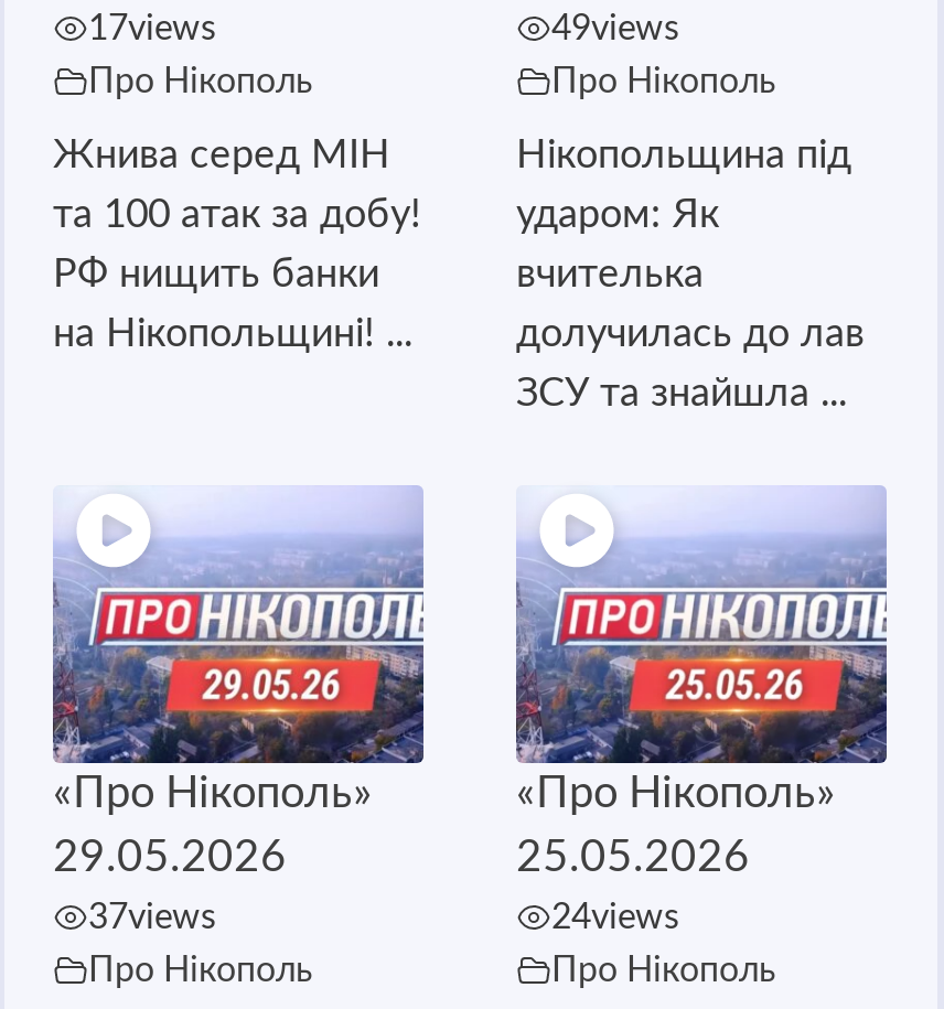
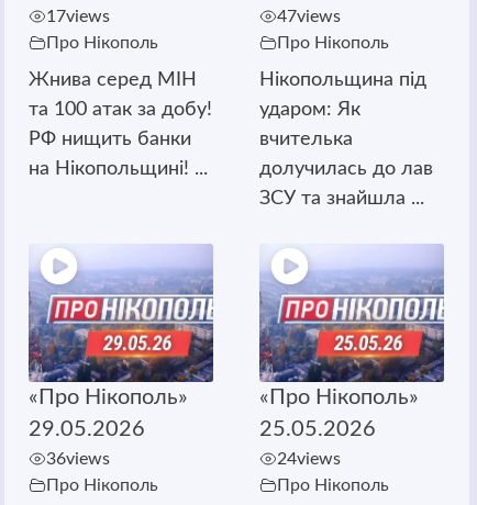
- 49views
+ 47views

- 37views
+ 36views
